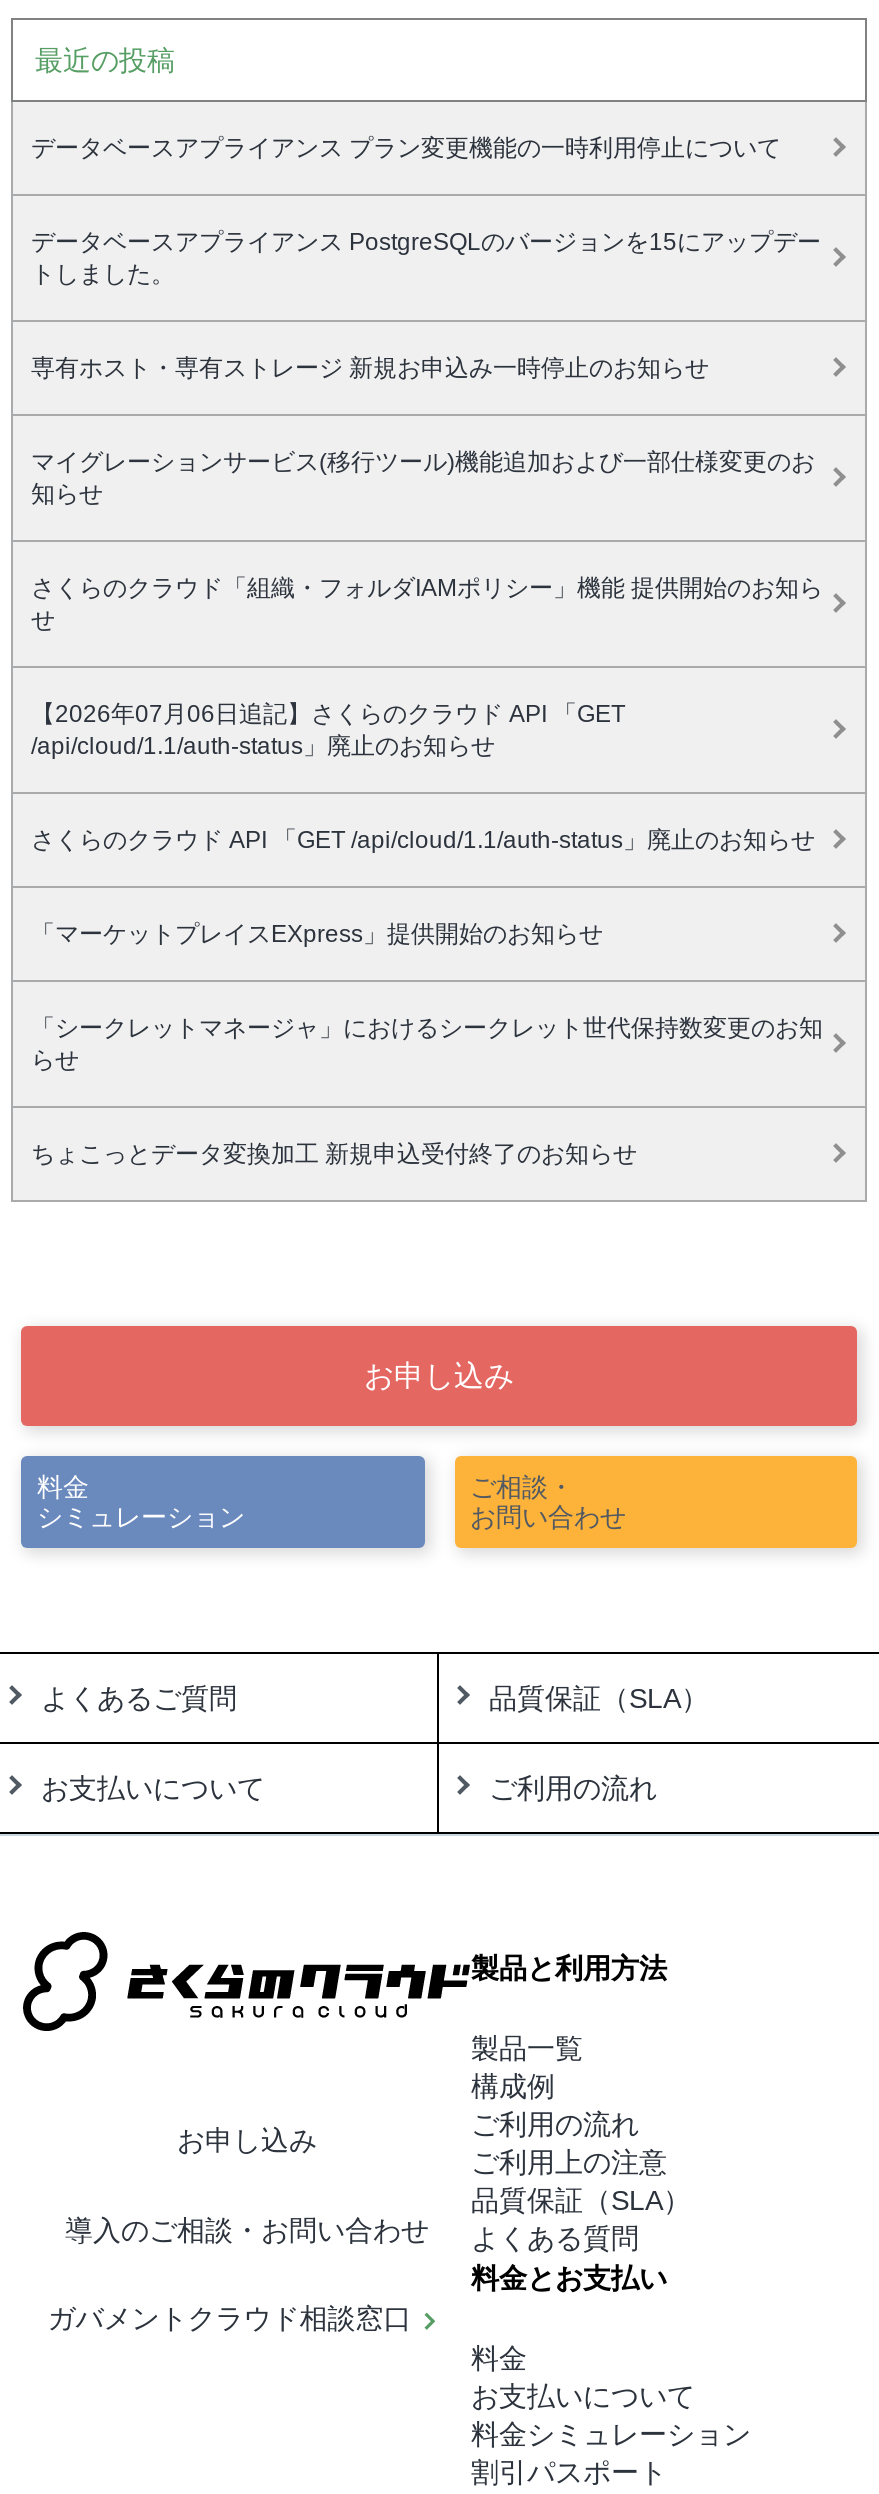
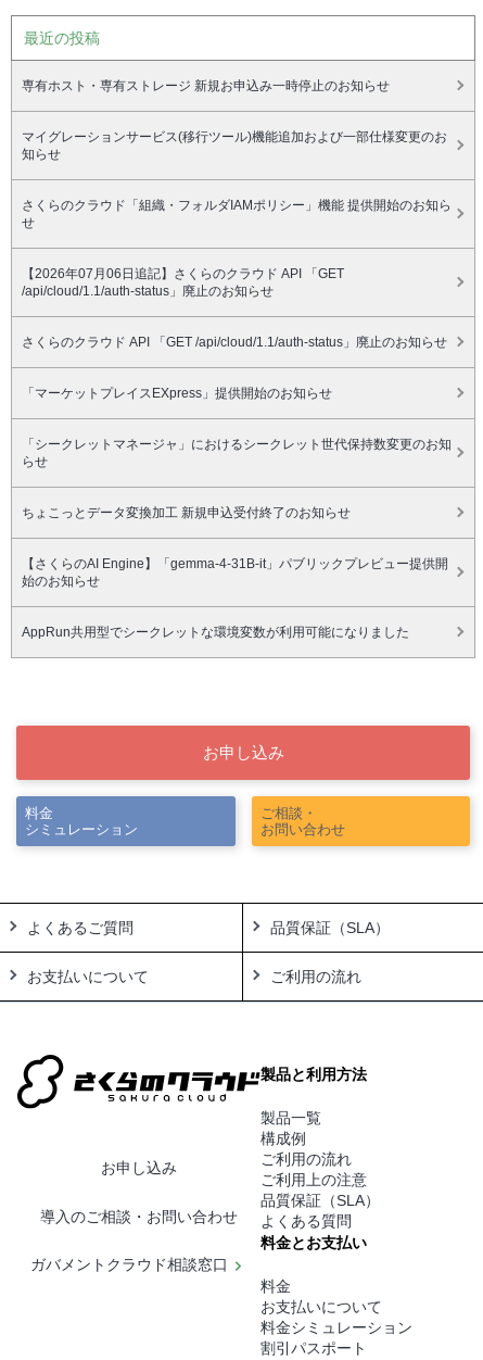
- データベースアプライアンス プラン変更機能の一時利用停止について
- データベースアプライアンス PostgreSQLのバージョンを15にアップデー
- トしました。

moved up: 専有ホスト・専有ストレージ 新規お申込み一時停止のお知らせ | マイグレーションサービス(移行ツール)機能追加および一部仕様変更のお | 知らせ | ... | らせ | ちょこっとデータ変換加工 新規申込受付終了のお知らせ

+ 【さくらのAI Engine】「gemma-4-31B-it」パブリックプレビュー提供開
+ 始のお知らせ
+ AppRun共用型でシークレットな環境変数が利用可能になりました
